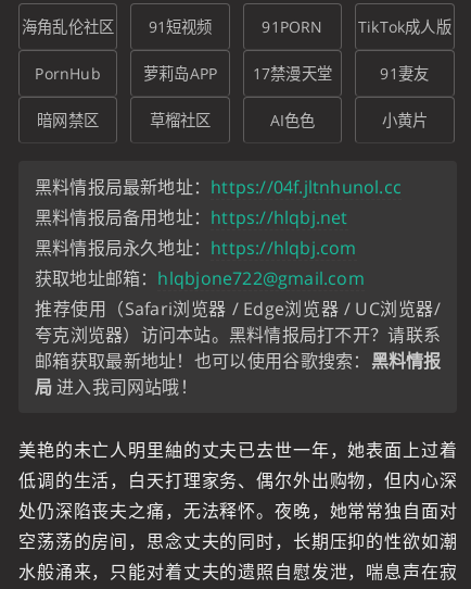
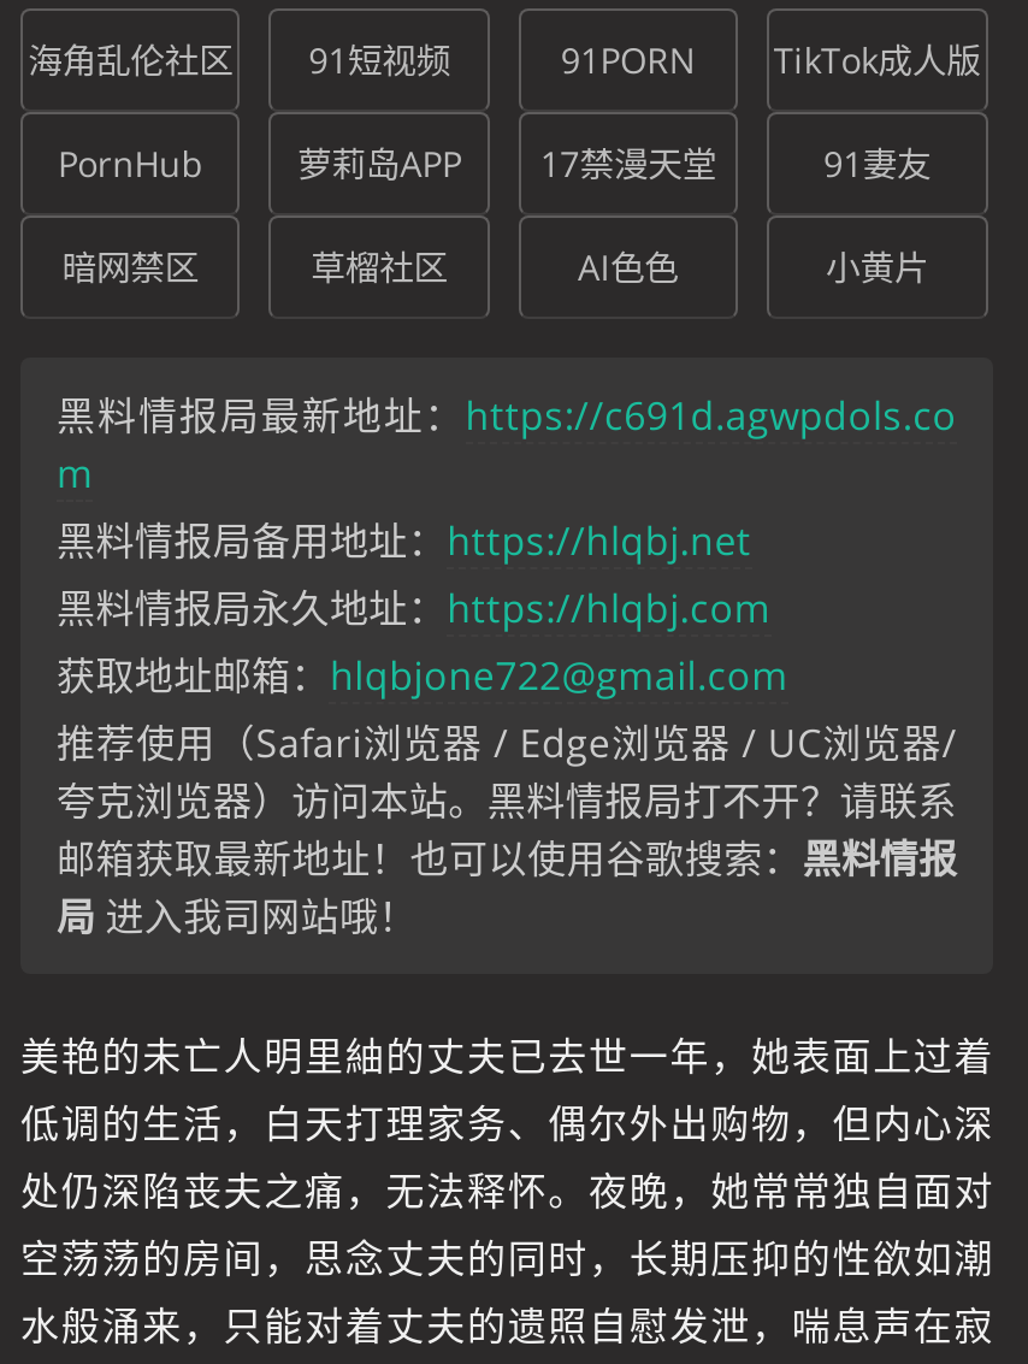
- 黑料情报局最新地址：https://04f.jltnhunol.cc
+ 黑料情报局最新地址：https://c691d.agwpdols.co
+ m
